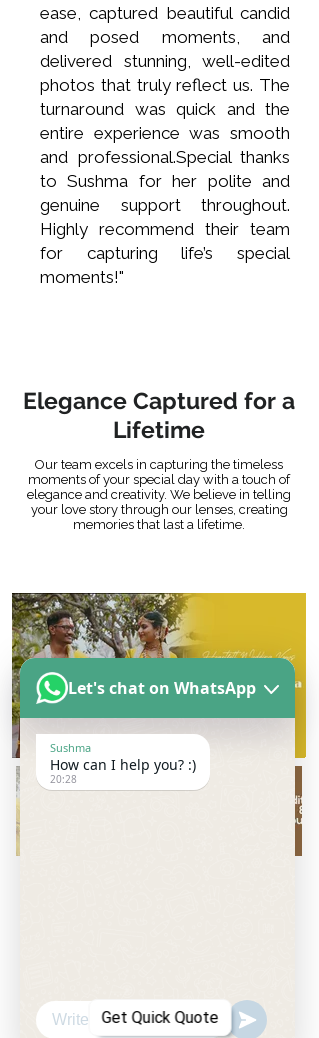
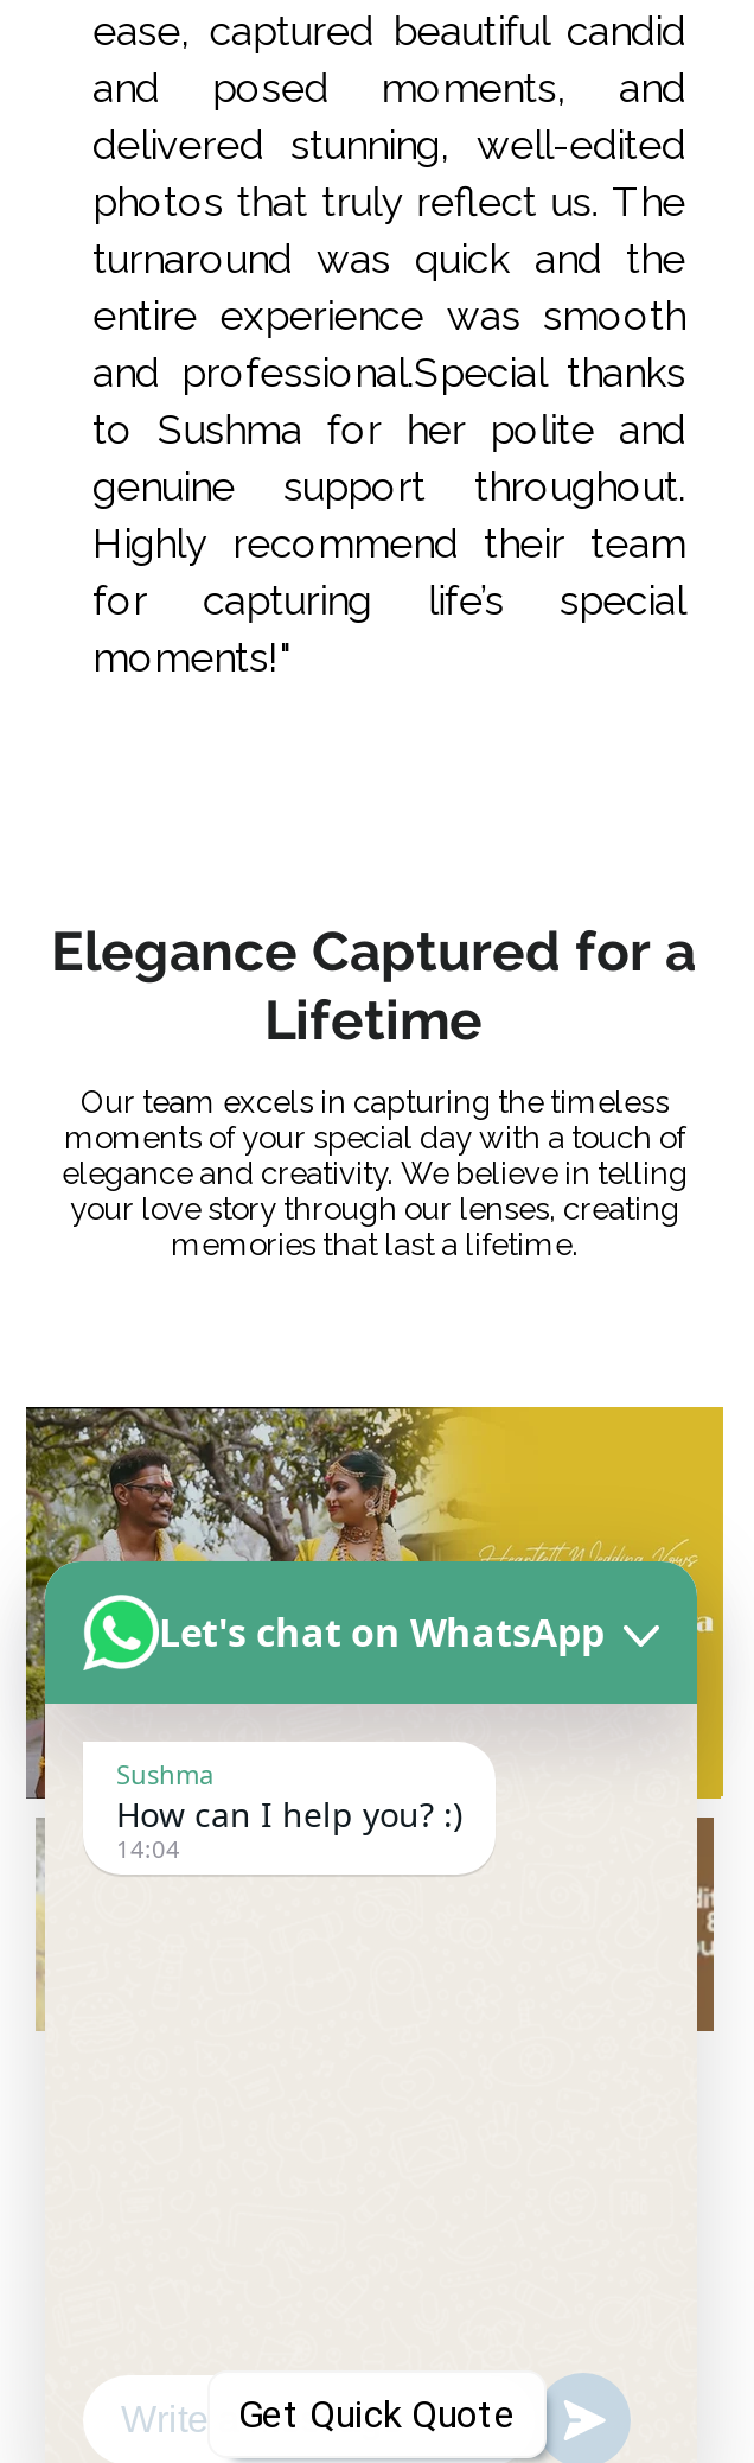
- 20:28
+ 14:04
